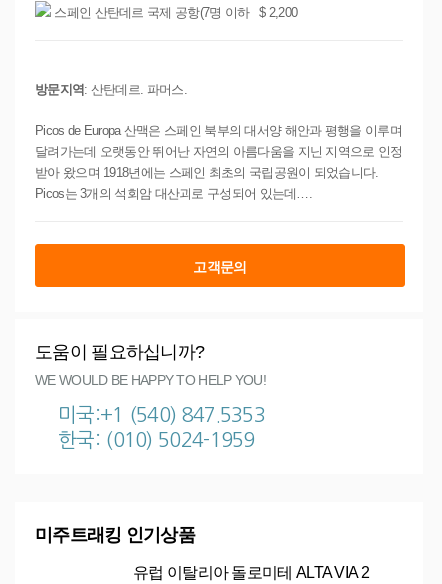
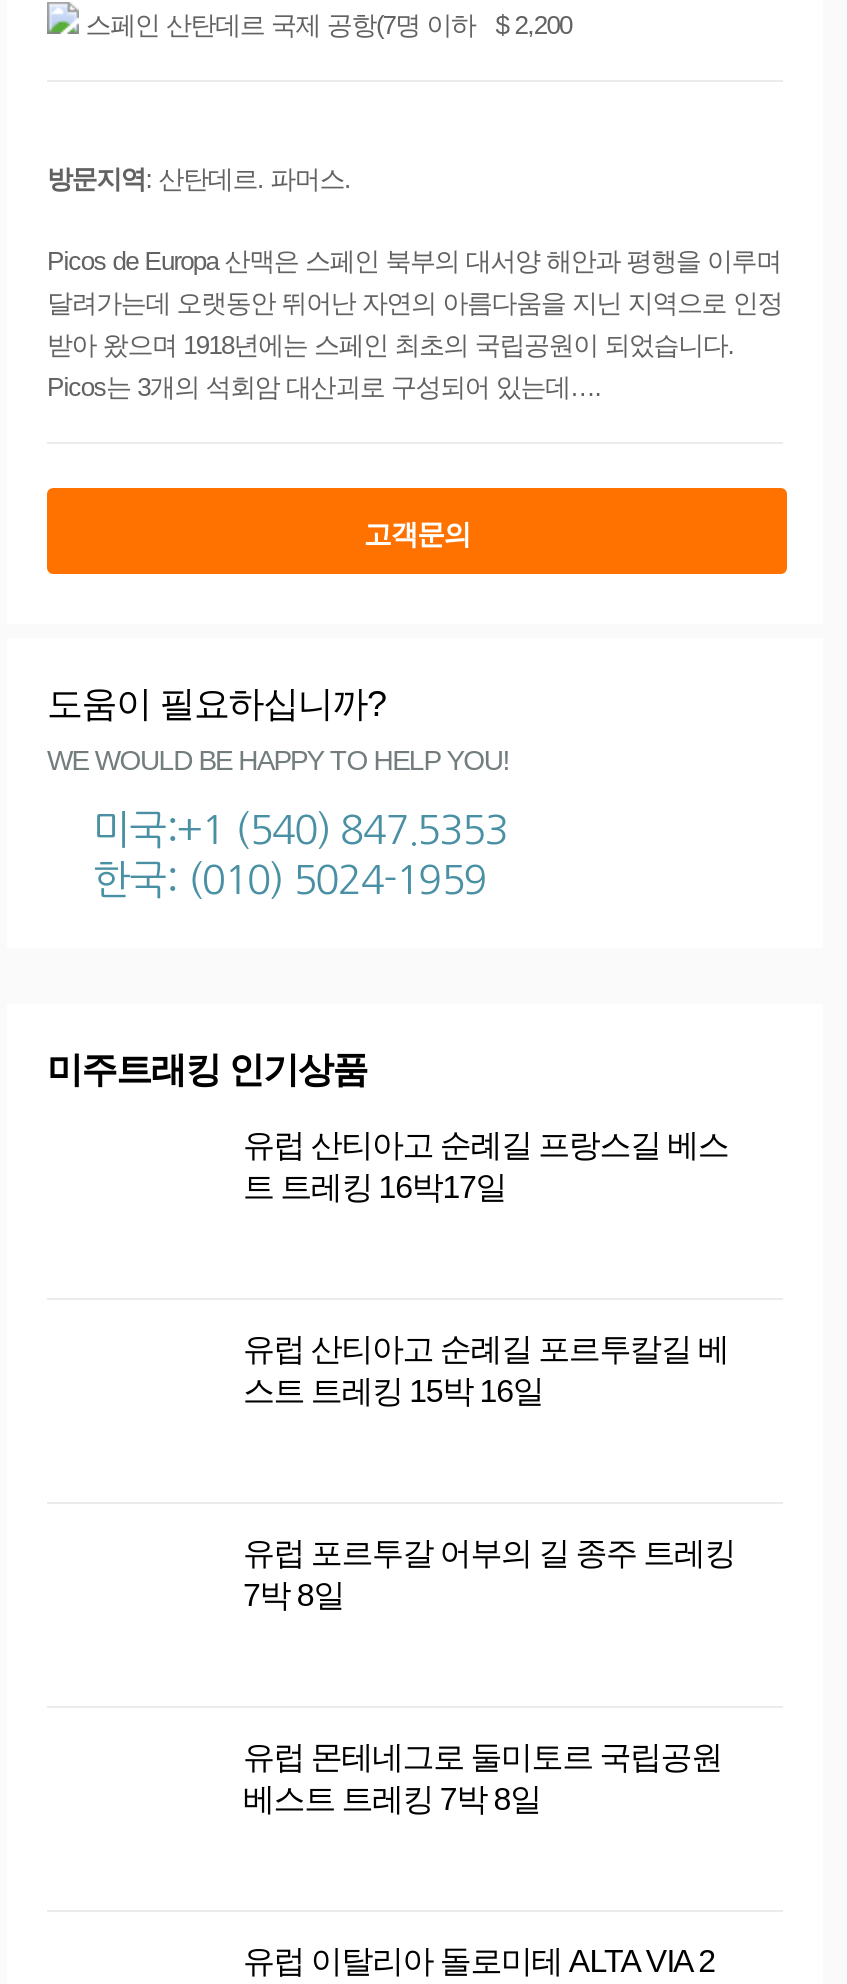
+ 유럽 산티아고 순례길 프랑스길 베스
+ 트 트레킹 16박17일

+ 유럽 산티아고 순례길 포르투칼길 베
+ 스트 트레킹 15박 16일

+ 유럽 포르투갈 어부의 길 종주 트레킹
+ 7박 8일

+ 유럽 몬테네그로 둘미토르 국립공원
+ 베스트 트레킹 7박 8일
